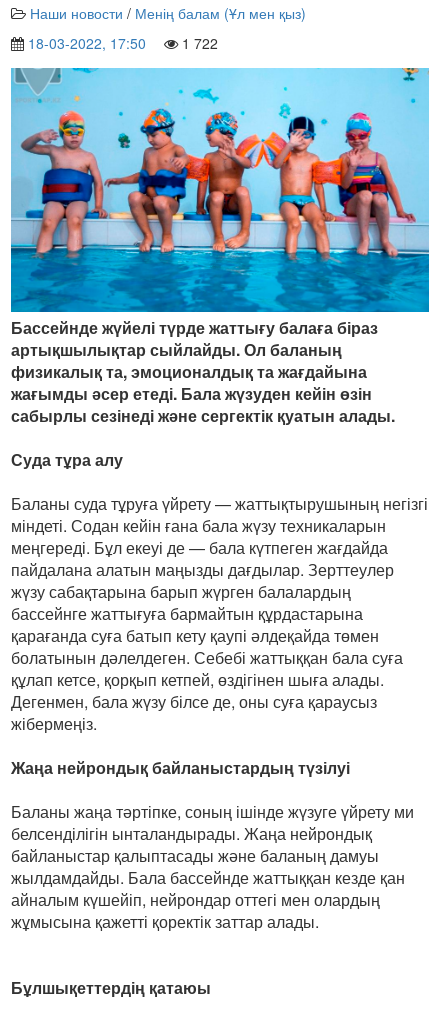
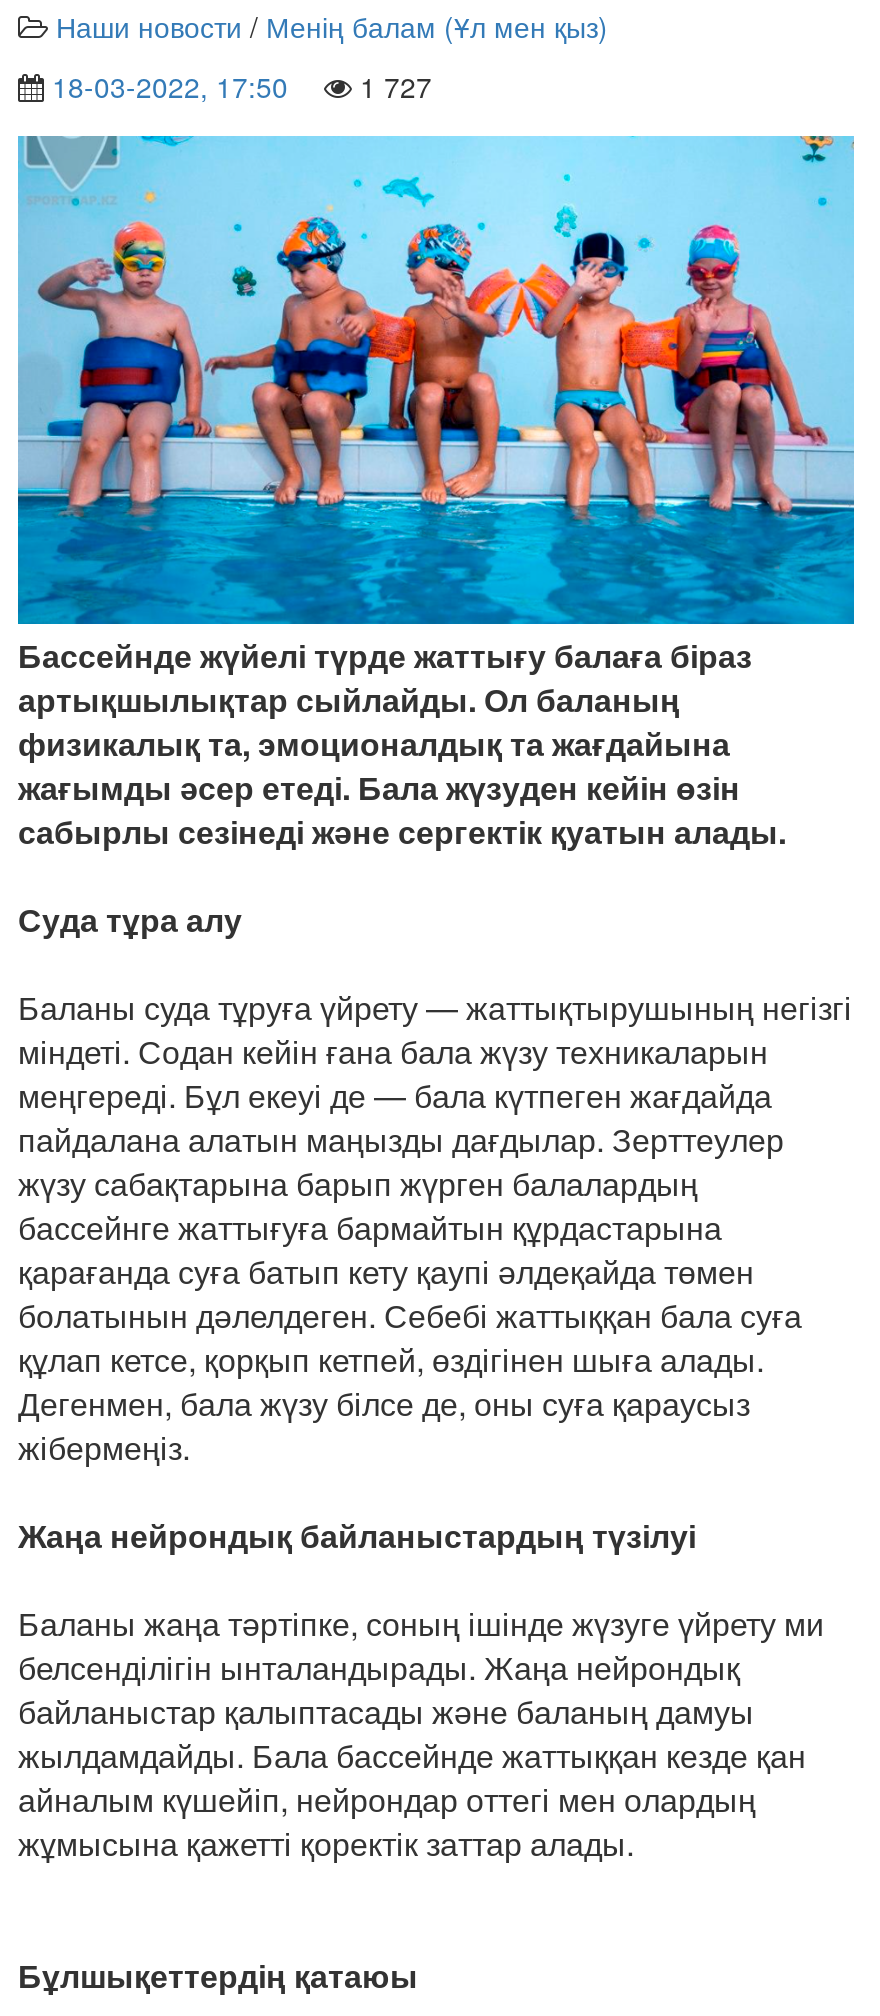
- 18-03-2022, 17:50 1 722
+ 18-03-2022, 17:50 1 727
